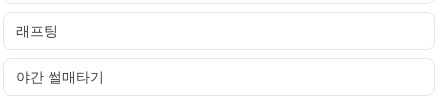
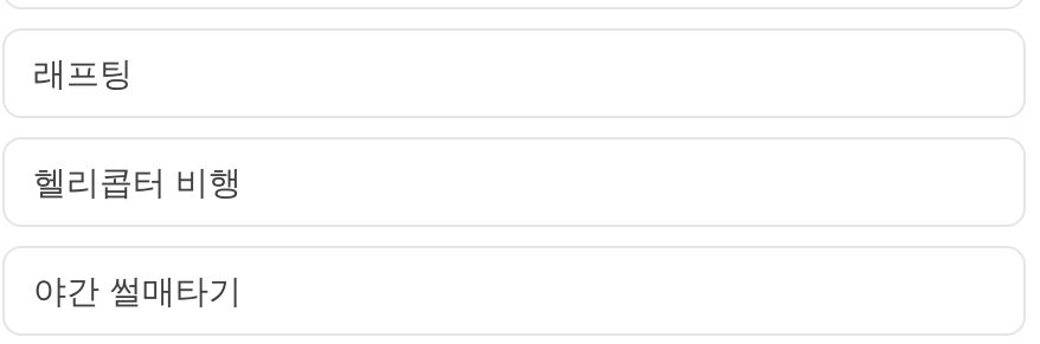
+ 헬리콥터 비행
